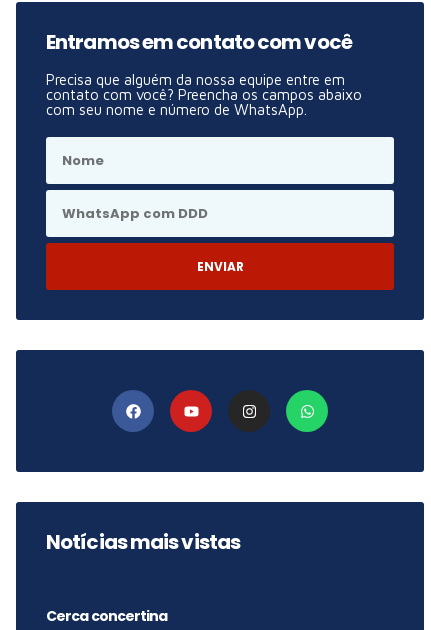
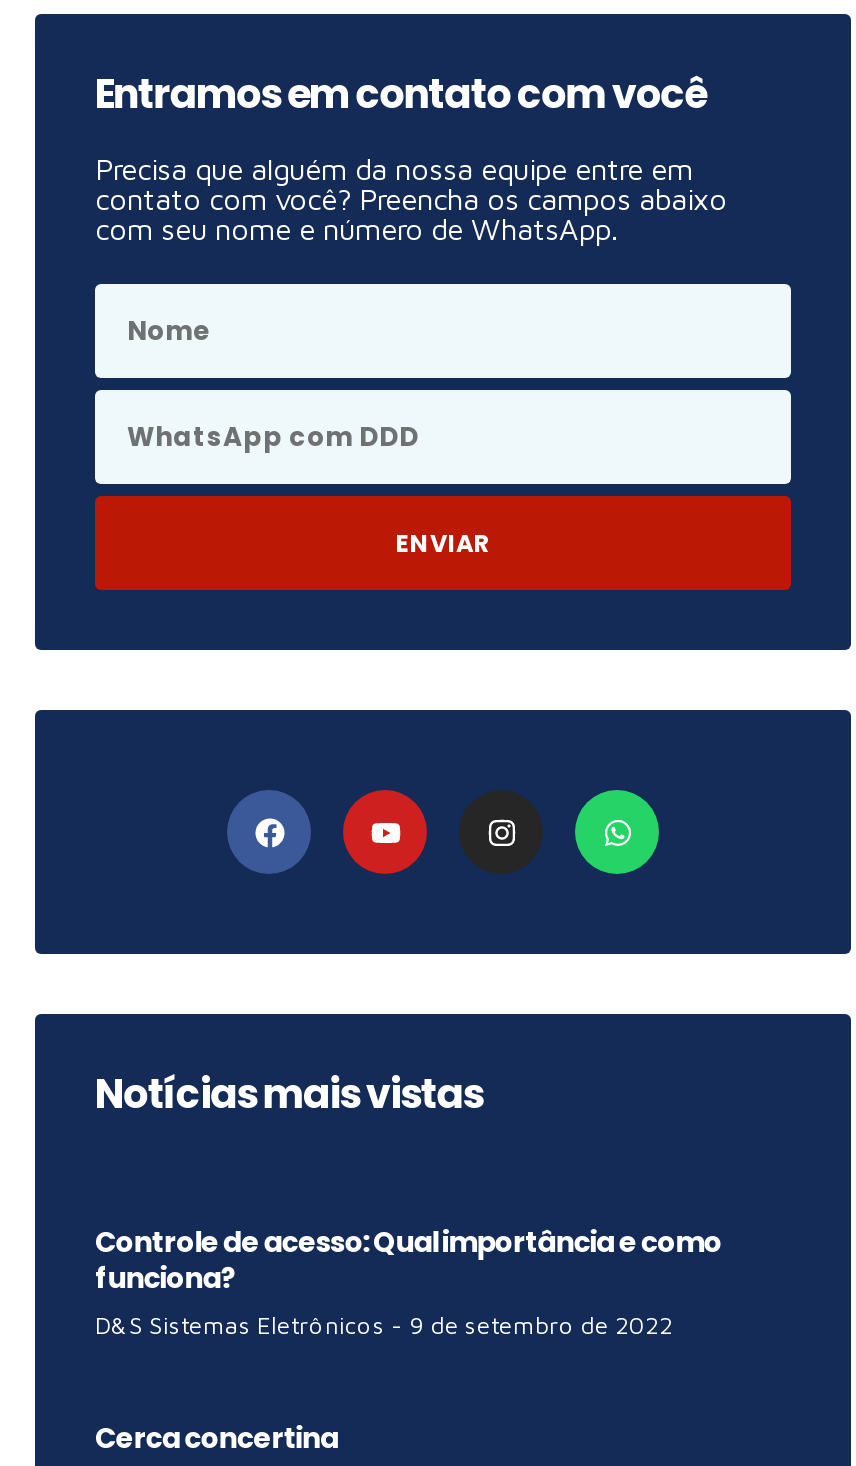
+ Controle de acesso: Qual importância e como
+ funciona?
+ D&S Sistemas Eletrônicos 9 de setembro de 2022
